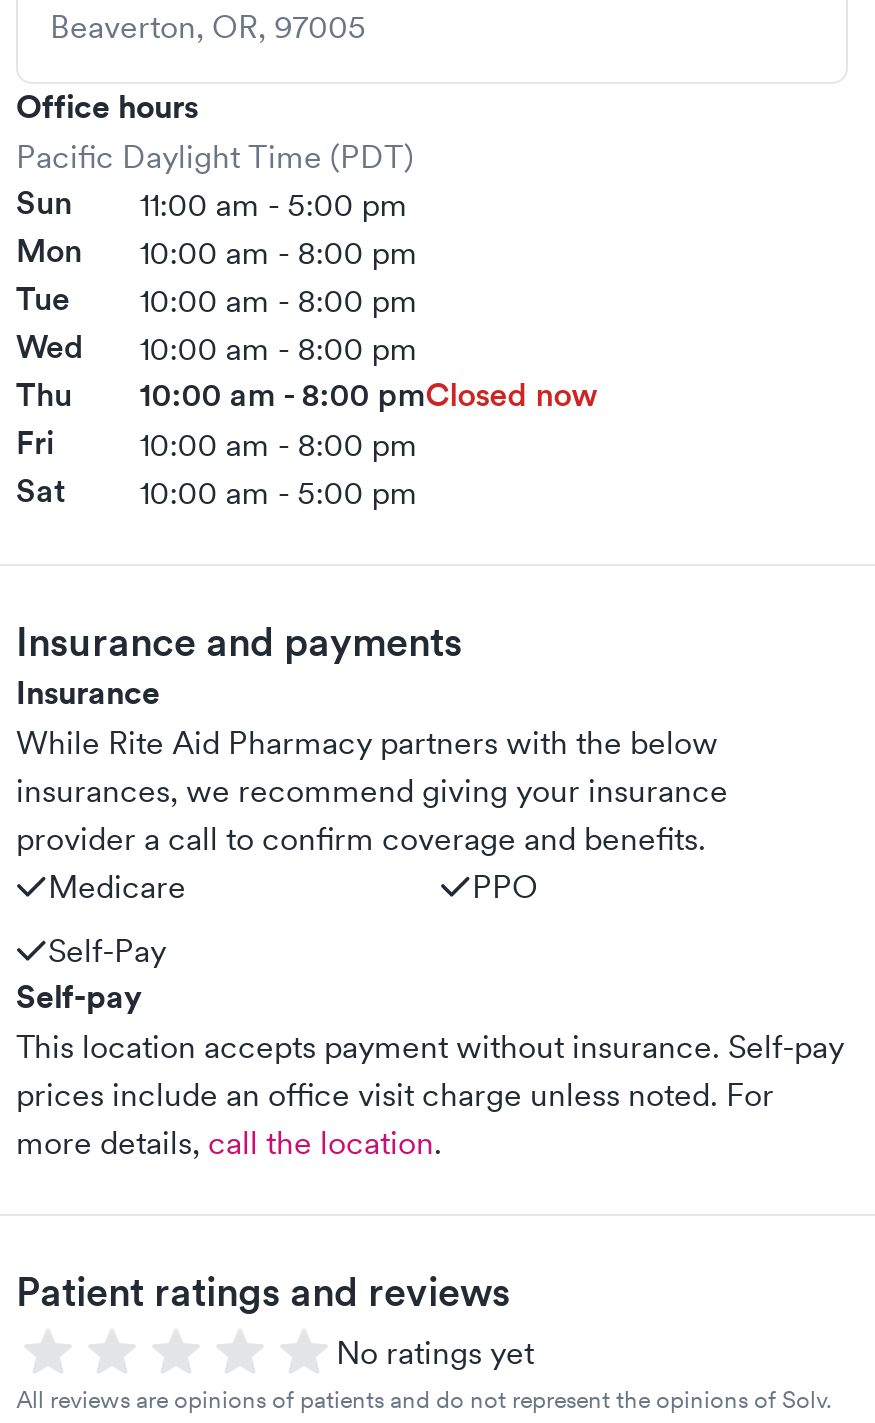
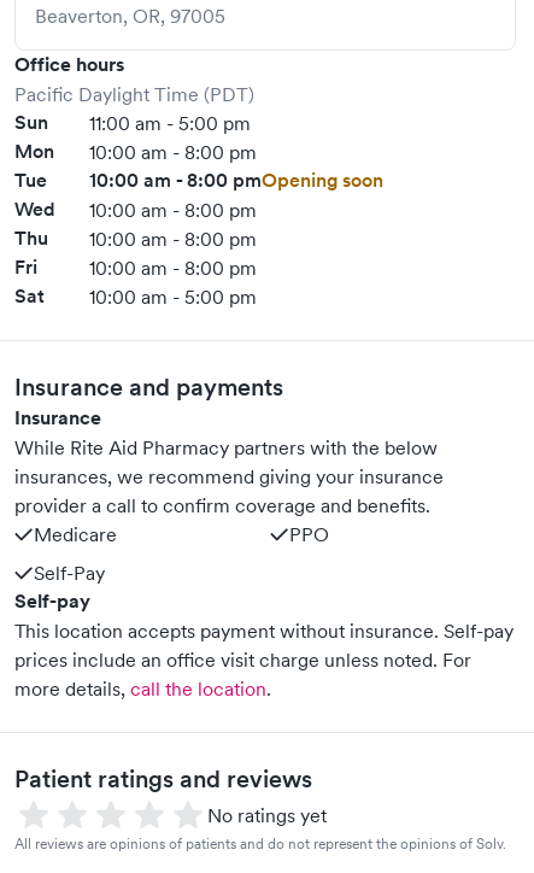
- 10:00 am - 8:00 pm
+ 10:00 am - 8:00 pmOpening soon

- 10:00 am - 8:00 pmClosed now
+ 10:00 am - 8:00 pm
